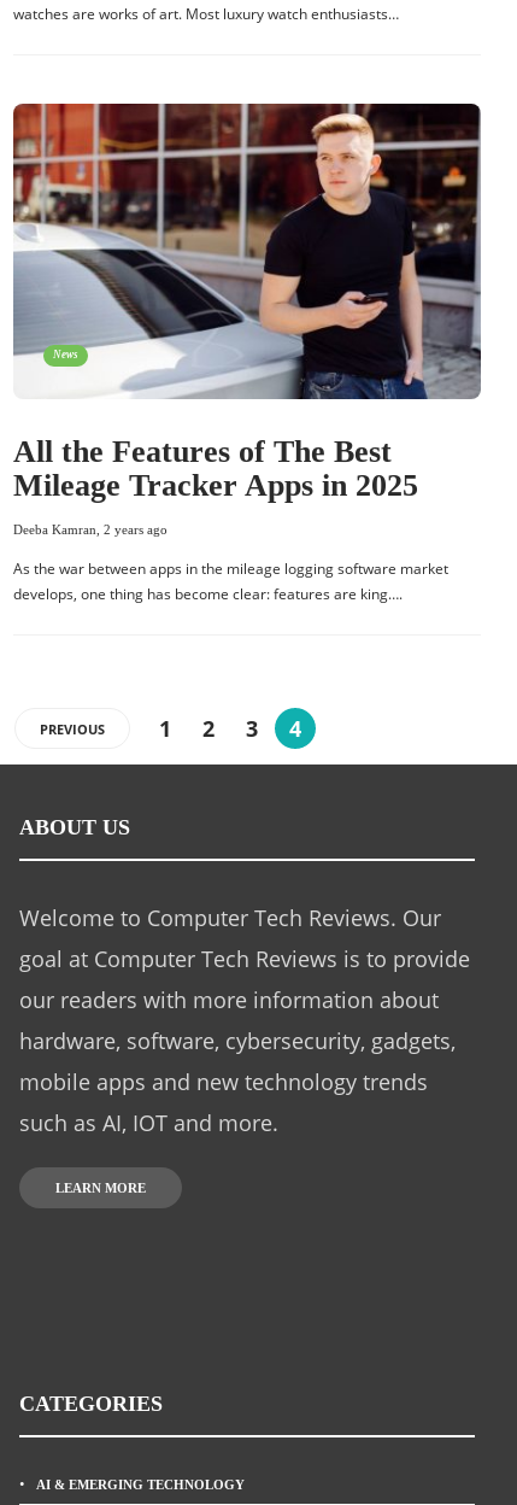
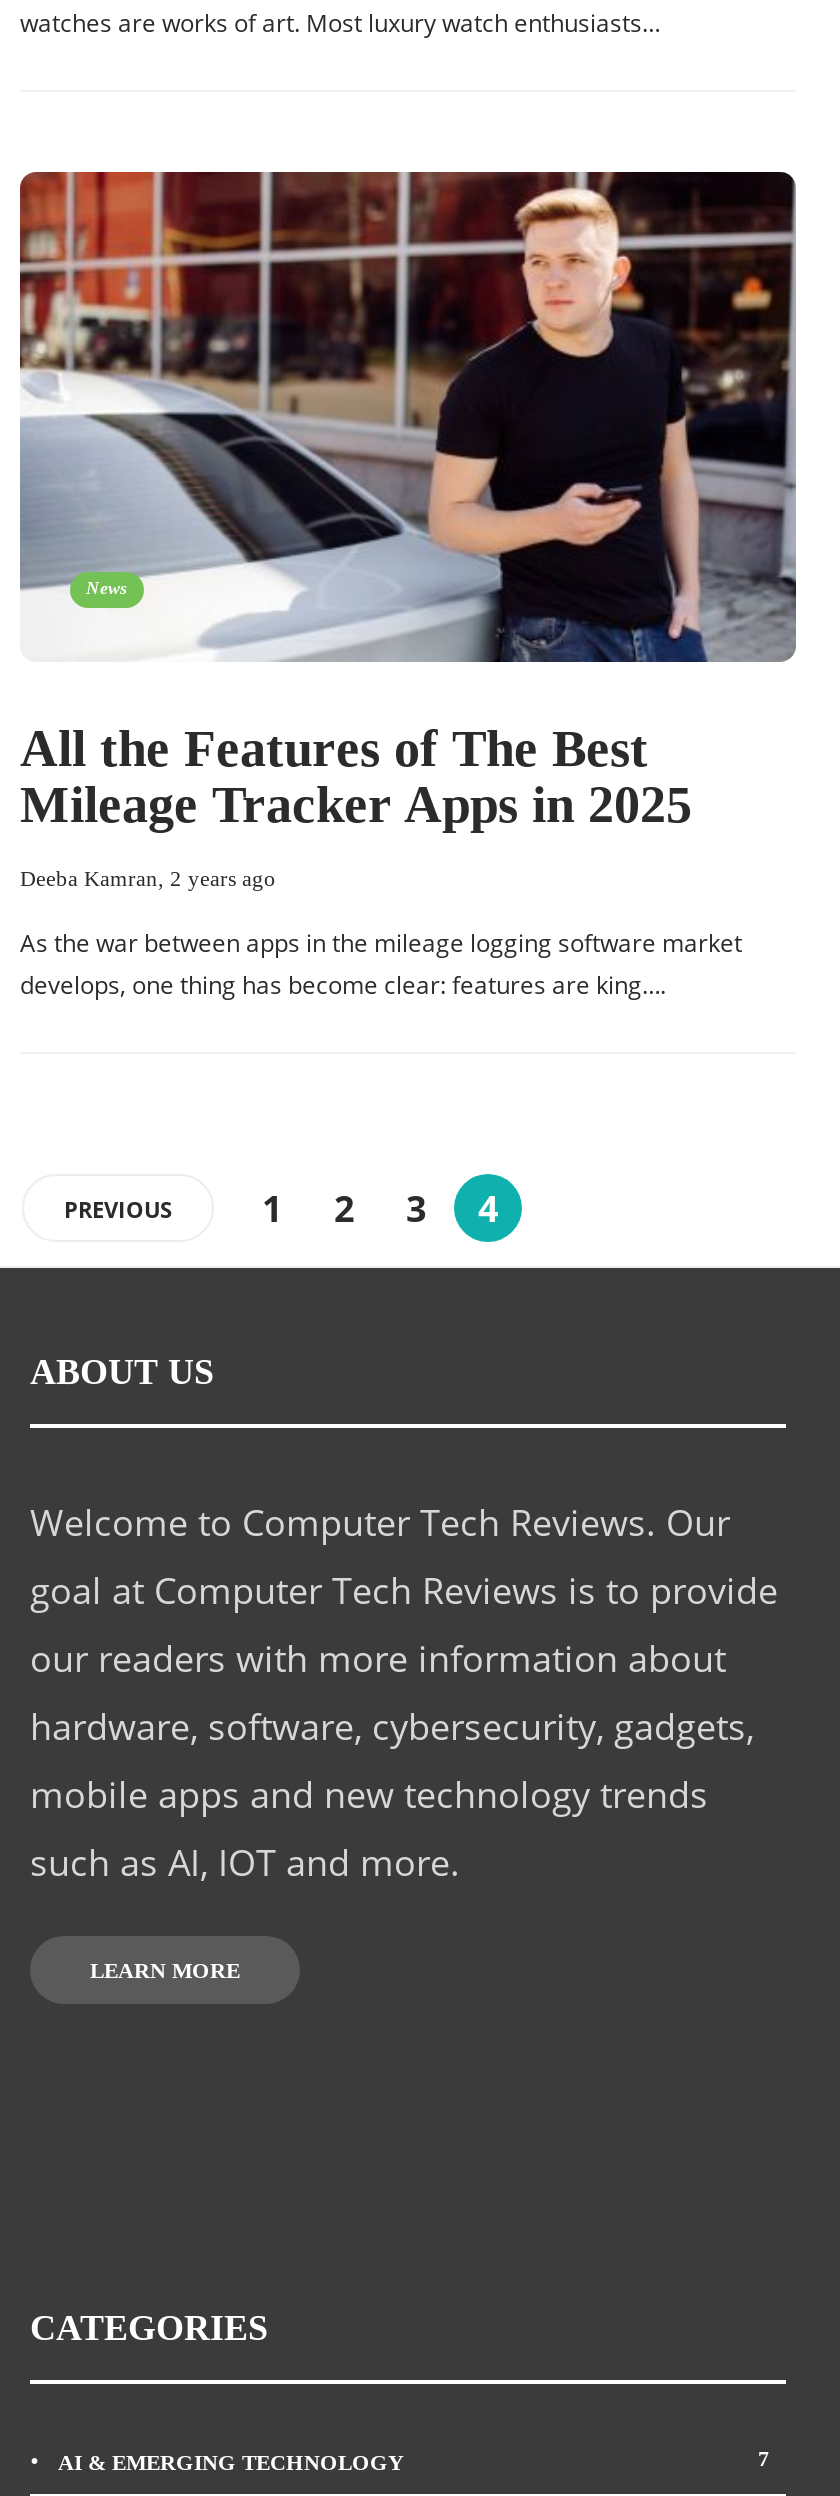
+ 7
